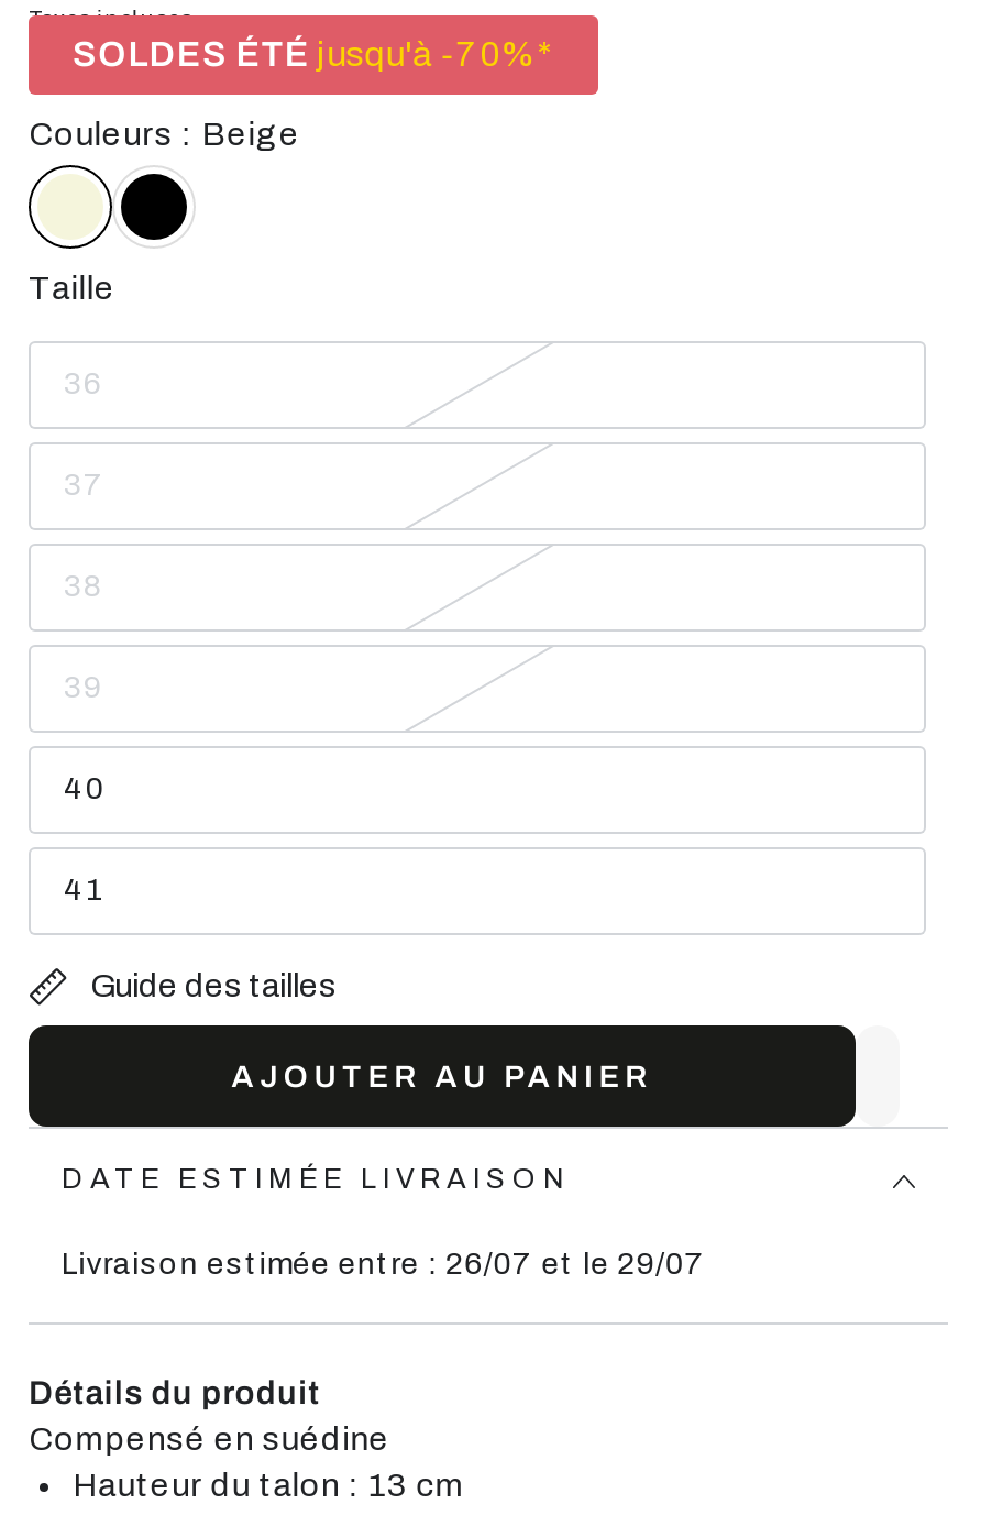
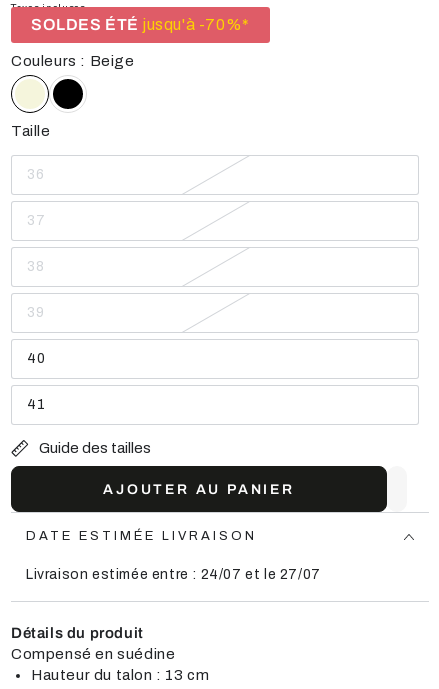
- Livraison estimée entre : 26/07 et le 29/07
+ Livraison estimée entre : 24/07 et le 27/07
